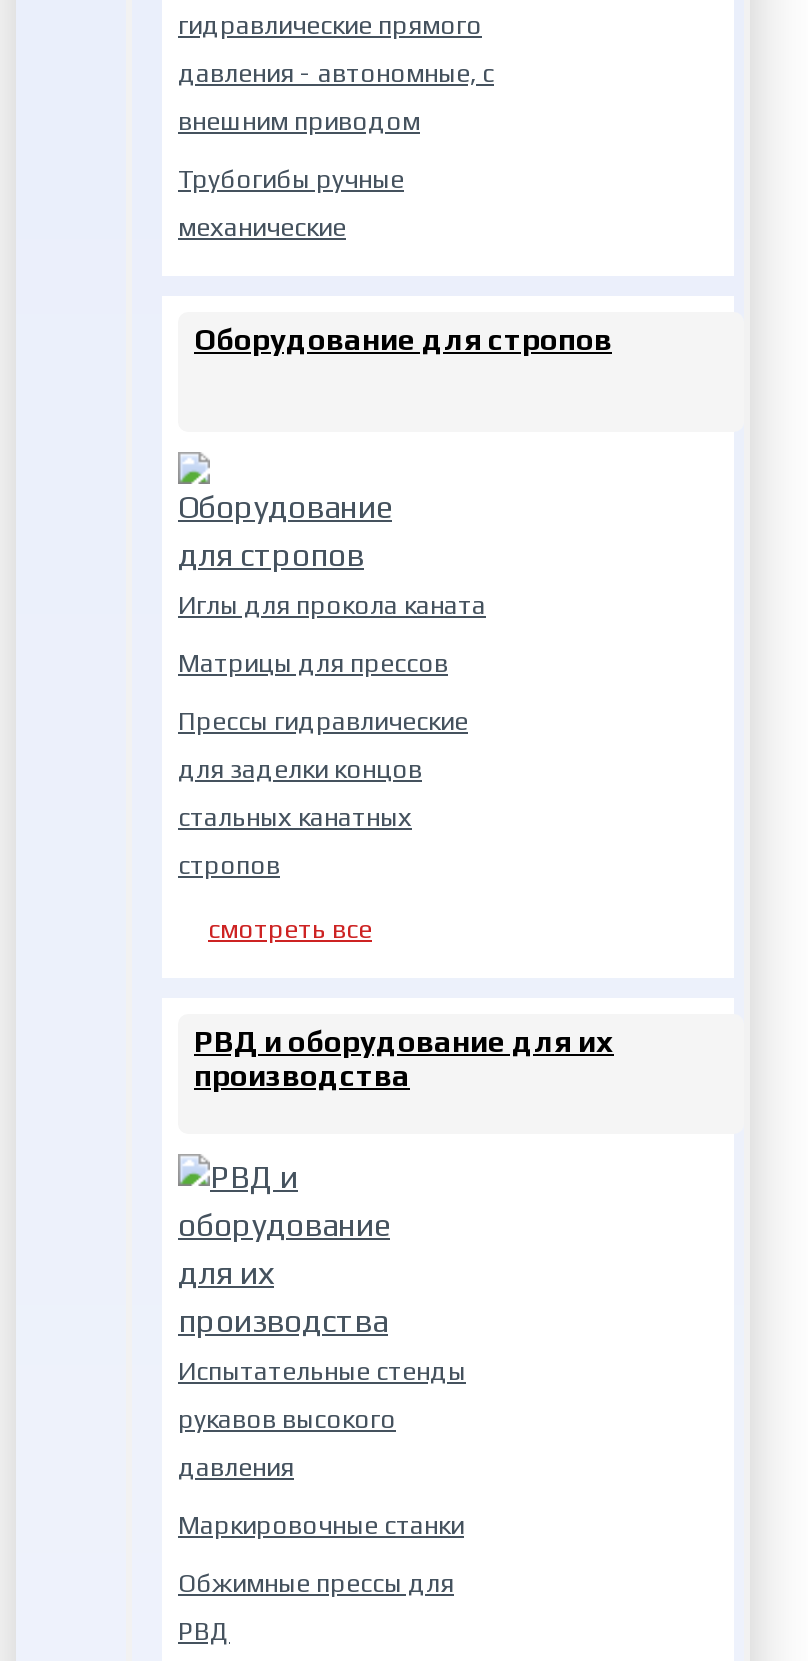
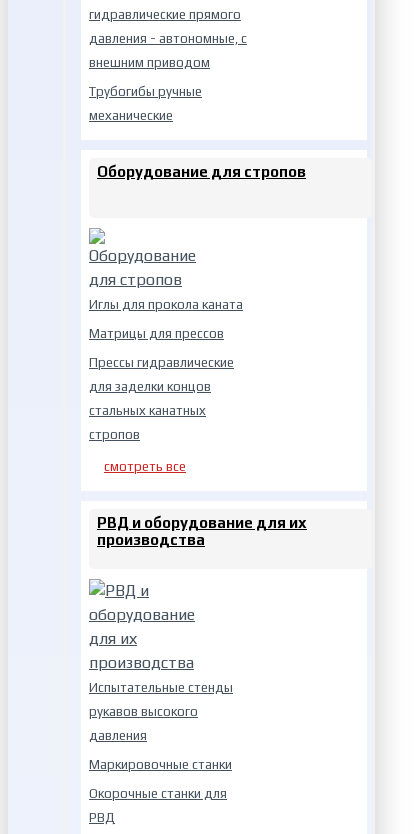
- Обжимные прессы для
+ Окорочные станки для
